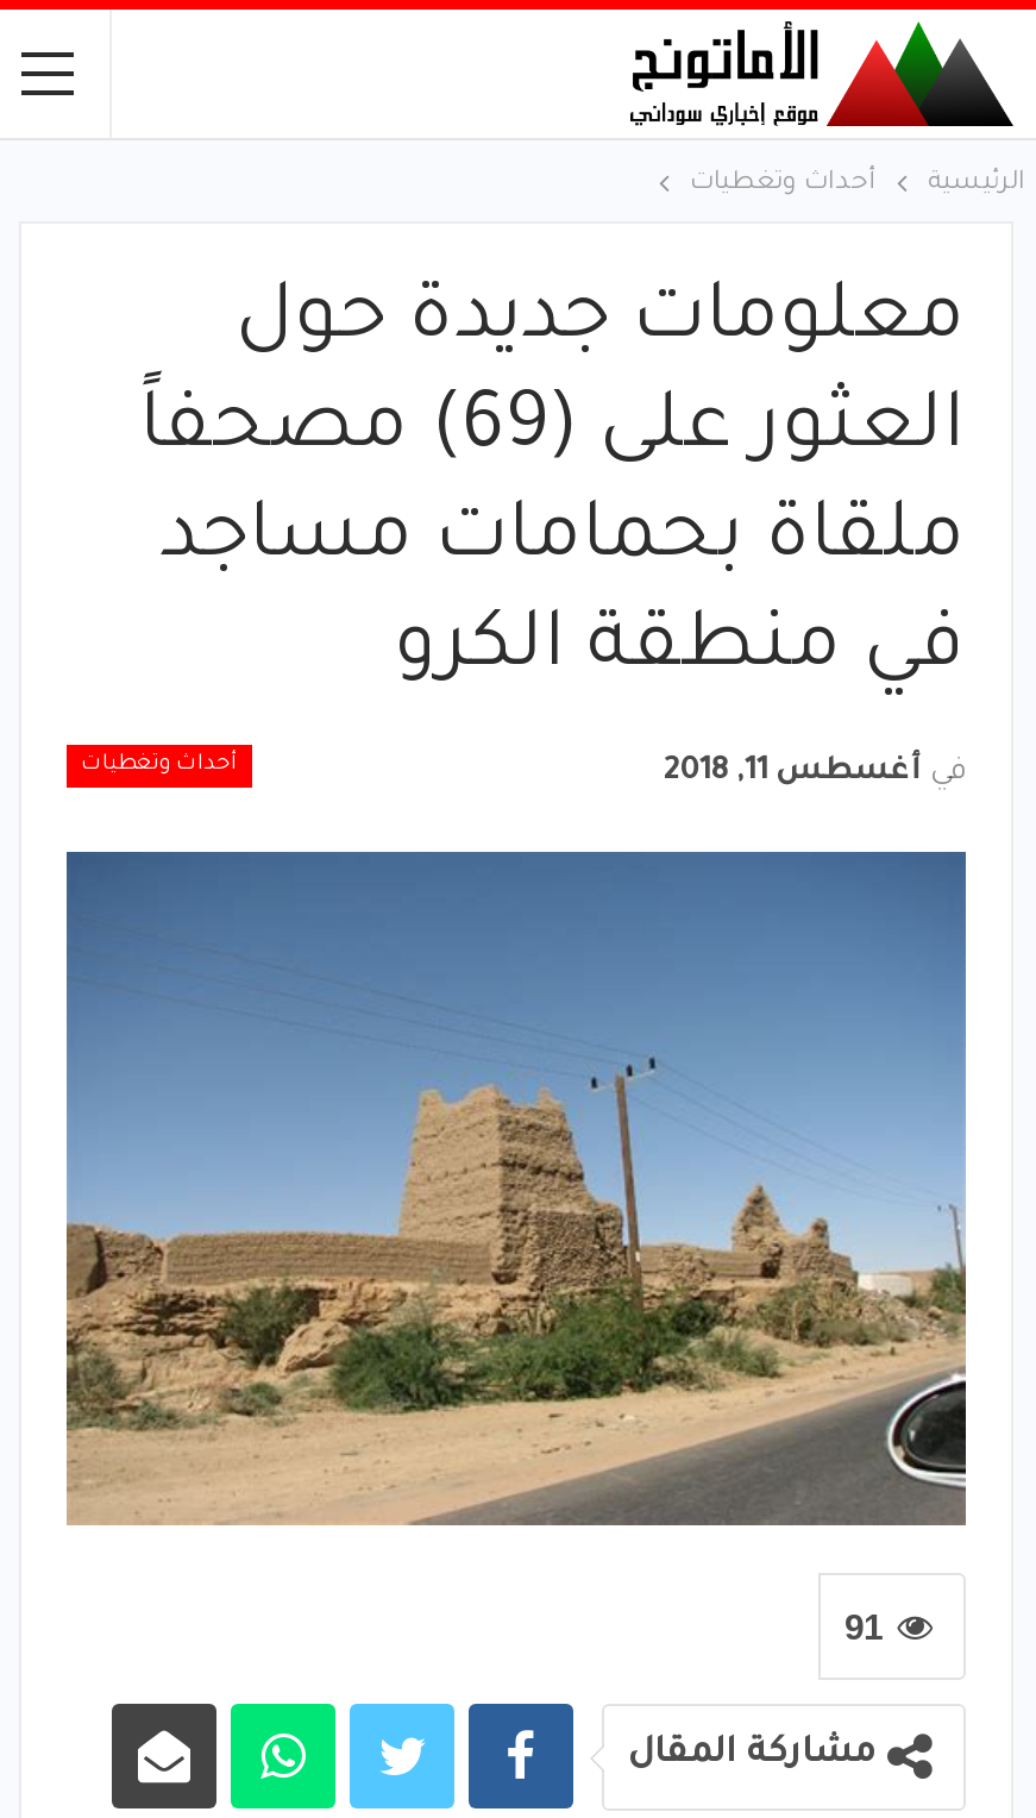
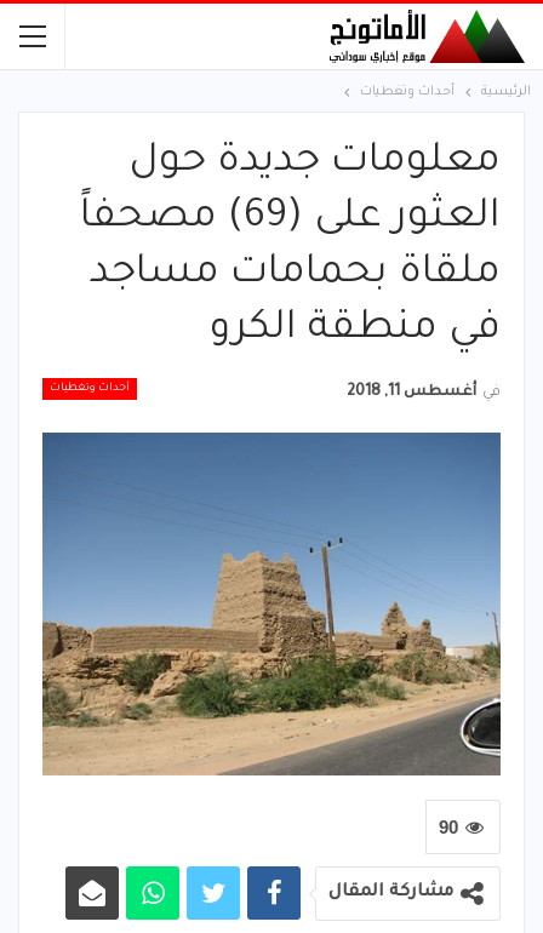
- 91
+ 90
